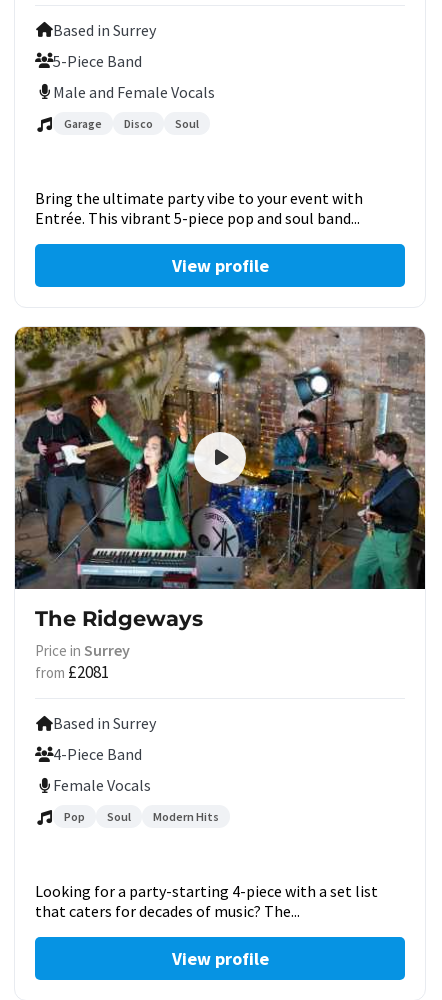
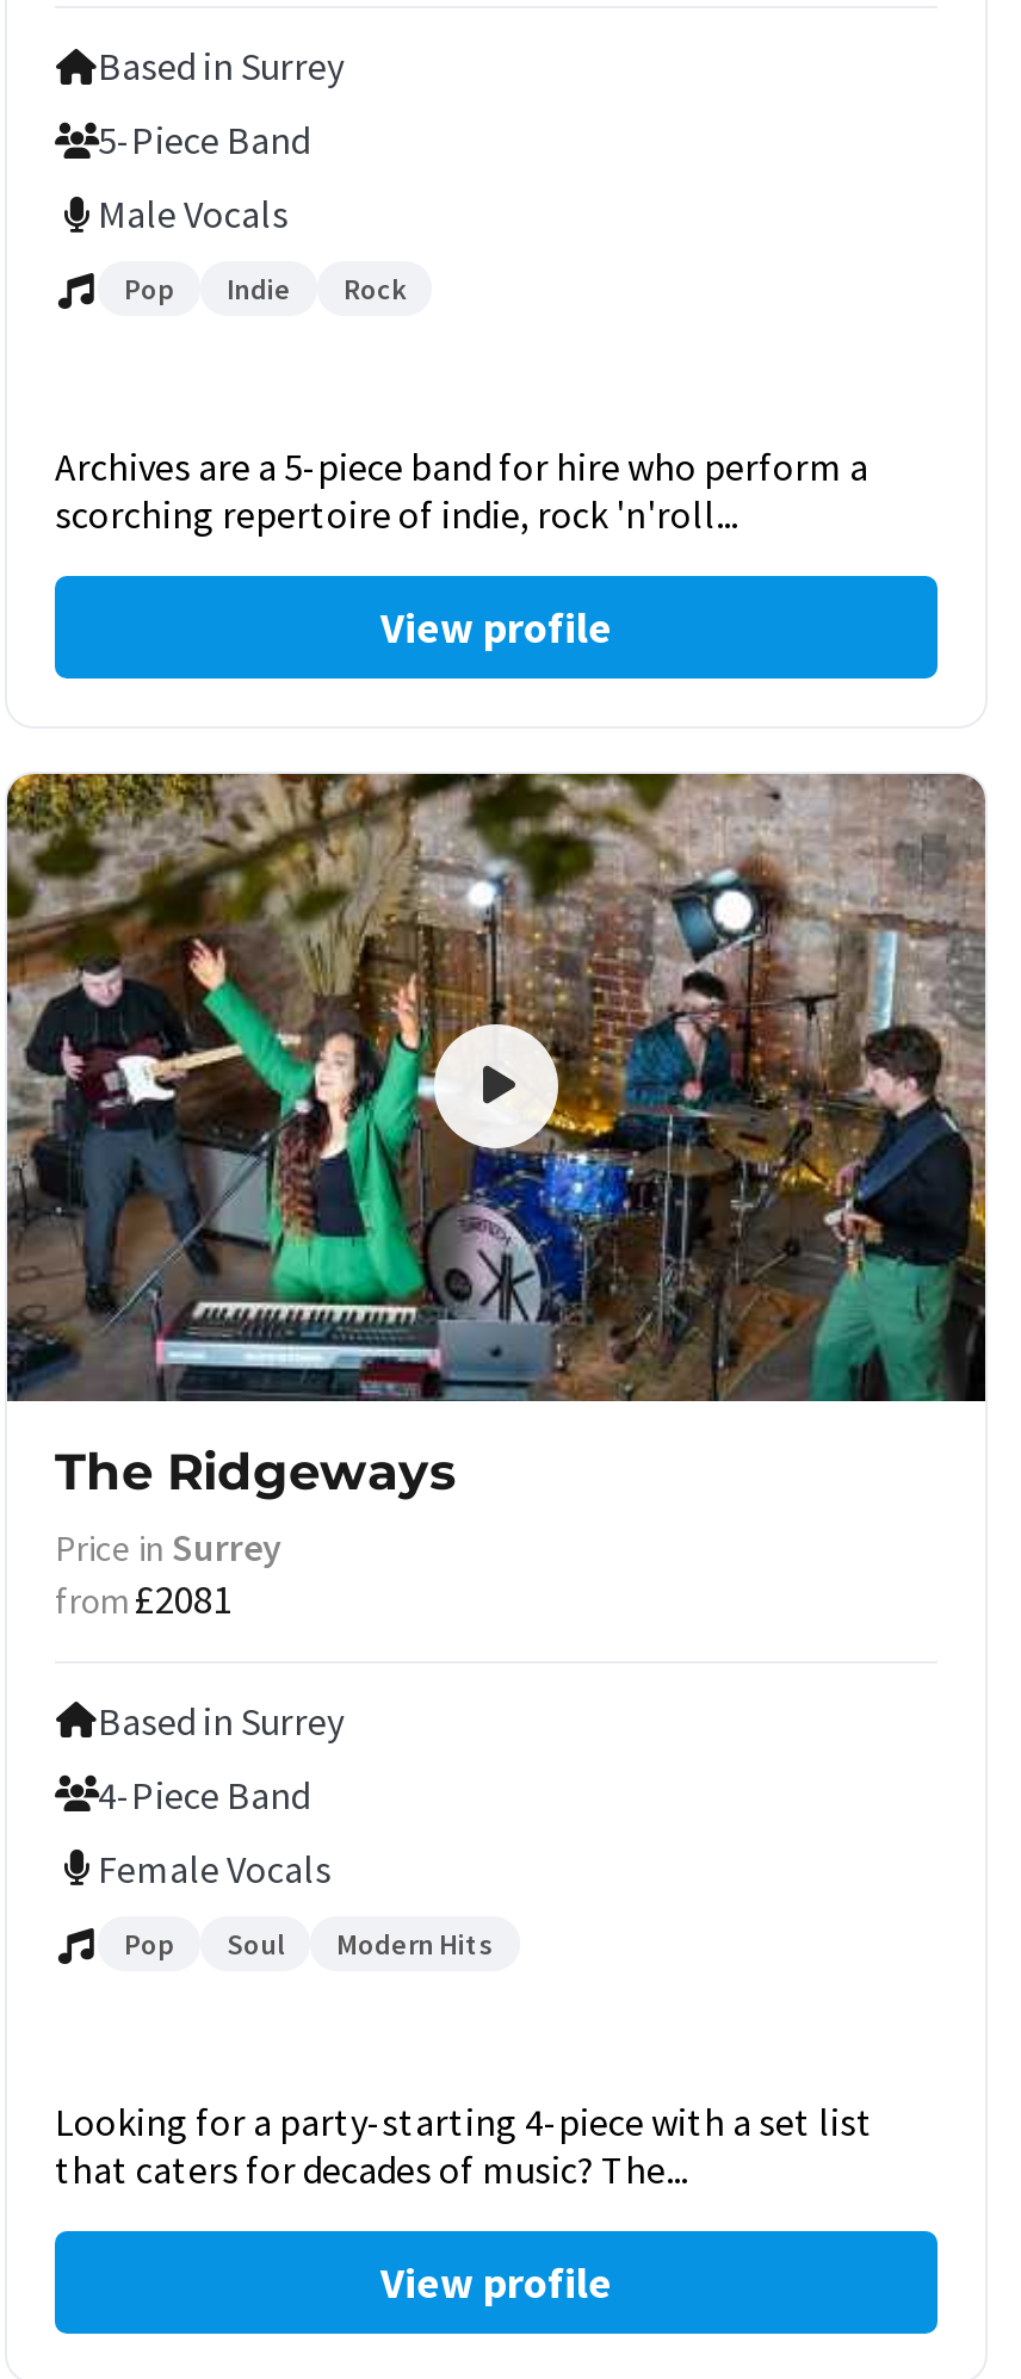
- Male and Female Vocals
+ Male Vocals

- Garage
- Disco
- Soul
+ Pop
+ Indie
+ Rock

- Bring the ultimate party vibe to your event with
- Entrée. This vibrant 5-piece pop and soul band...
+ Archives are a 5-piece band for hire who perform a
+ scorching repertoire of indie, rock 'n'roll...
